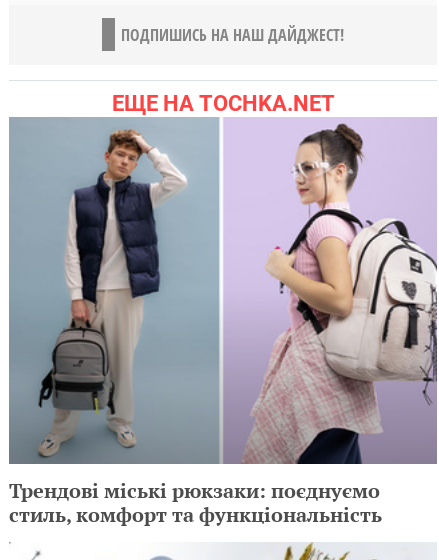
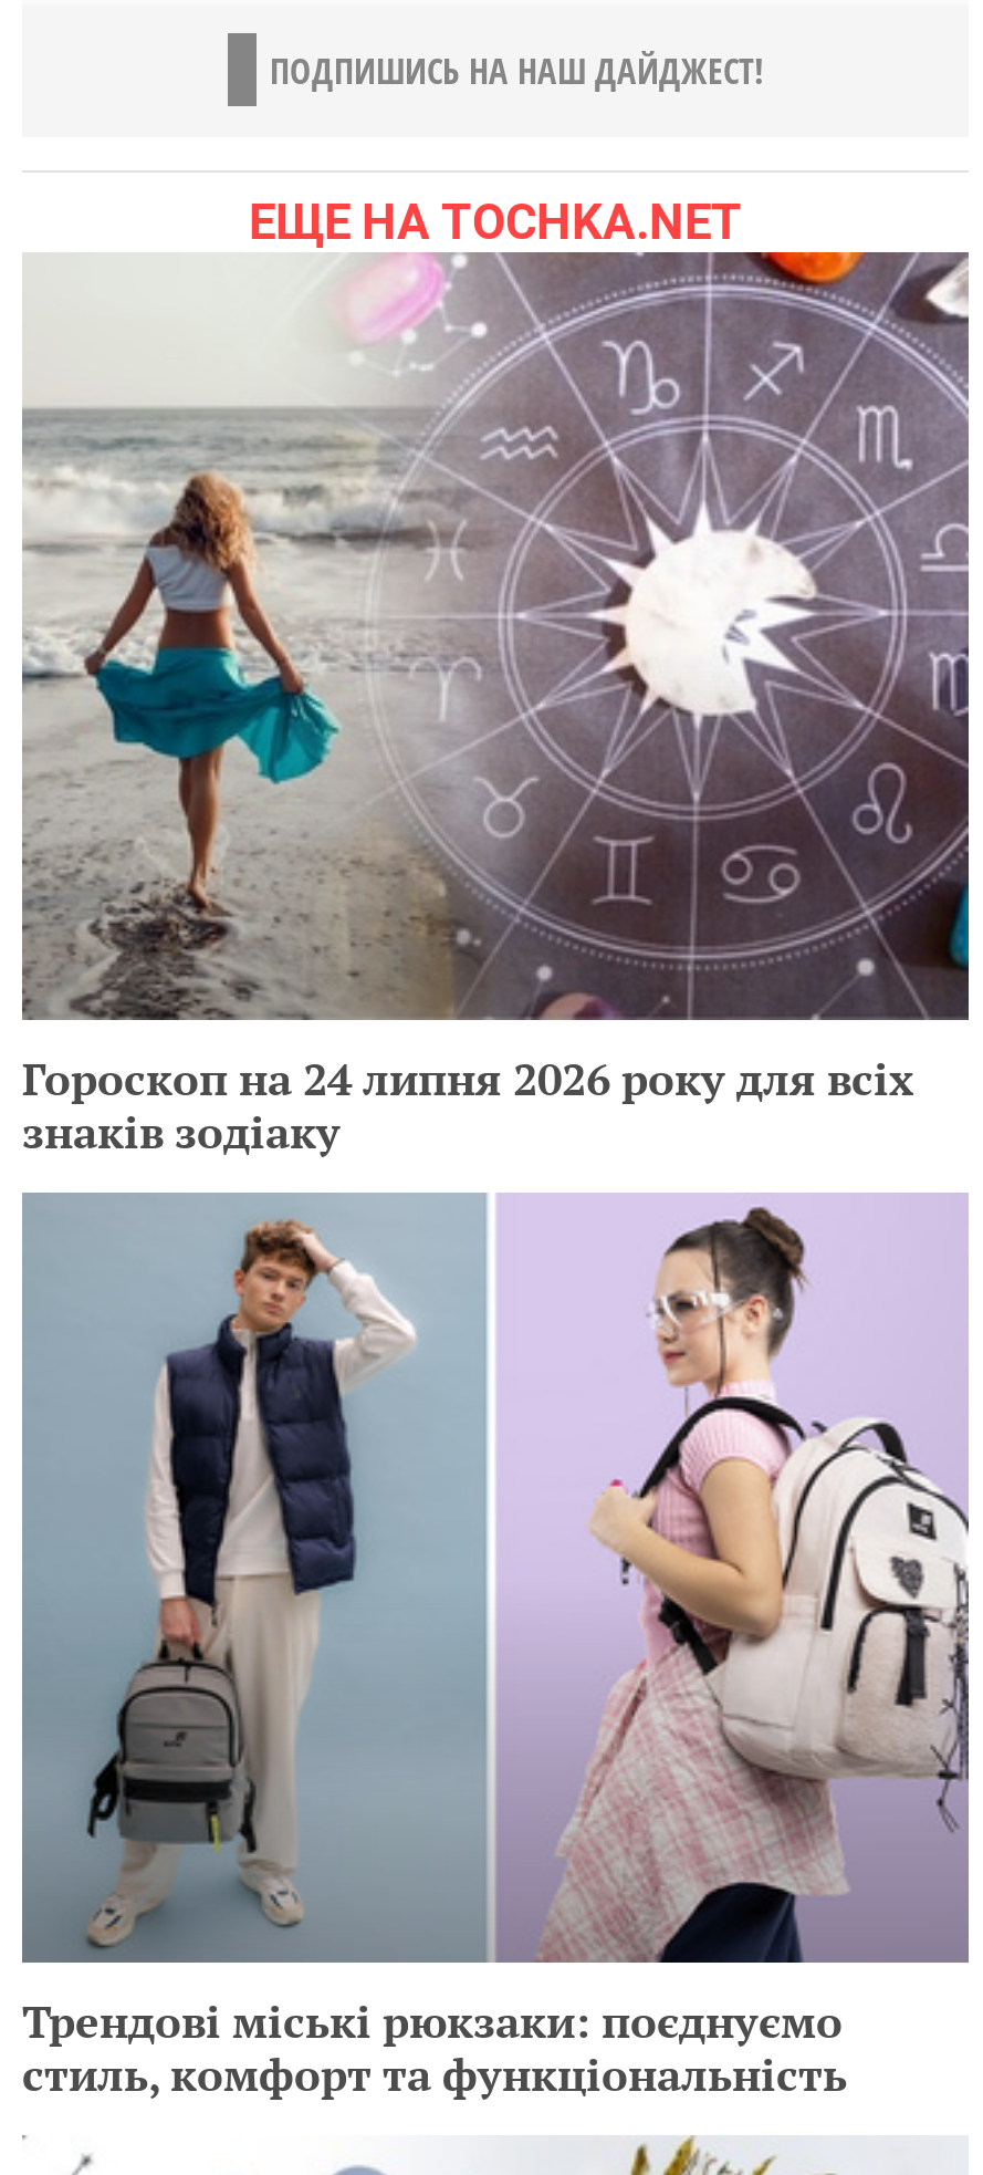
+ [image]
+ Гороскоп на 24 липня 2026 року для всіх
+ знаків зодіаку
